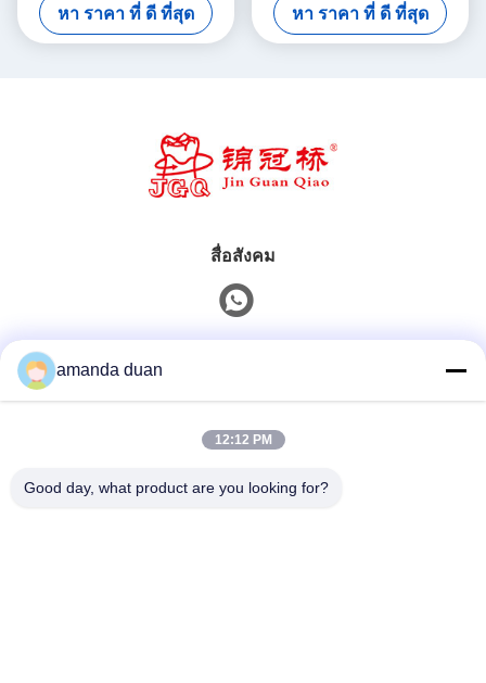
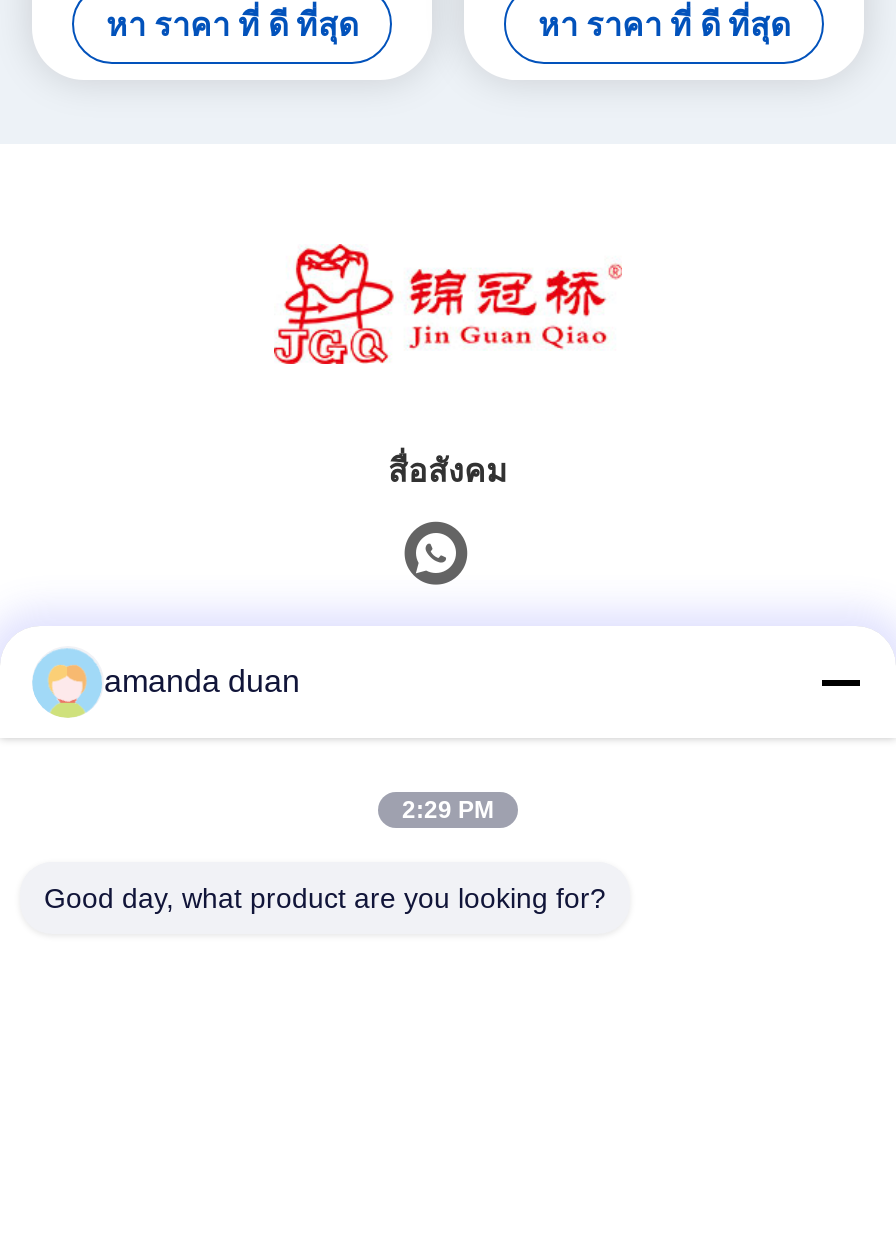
- 12:12 PM
+ 2:29 PM
